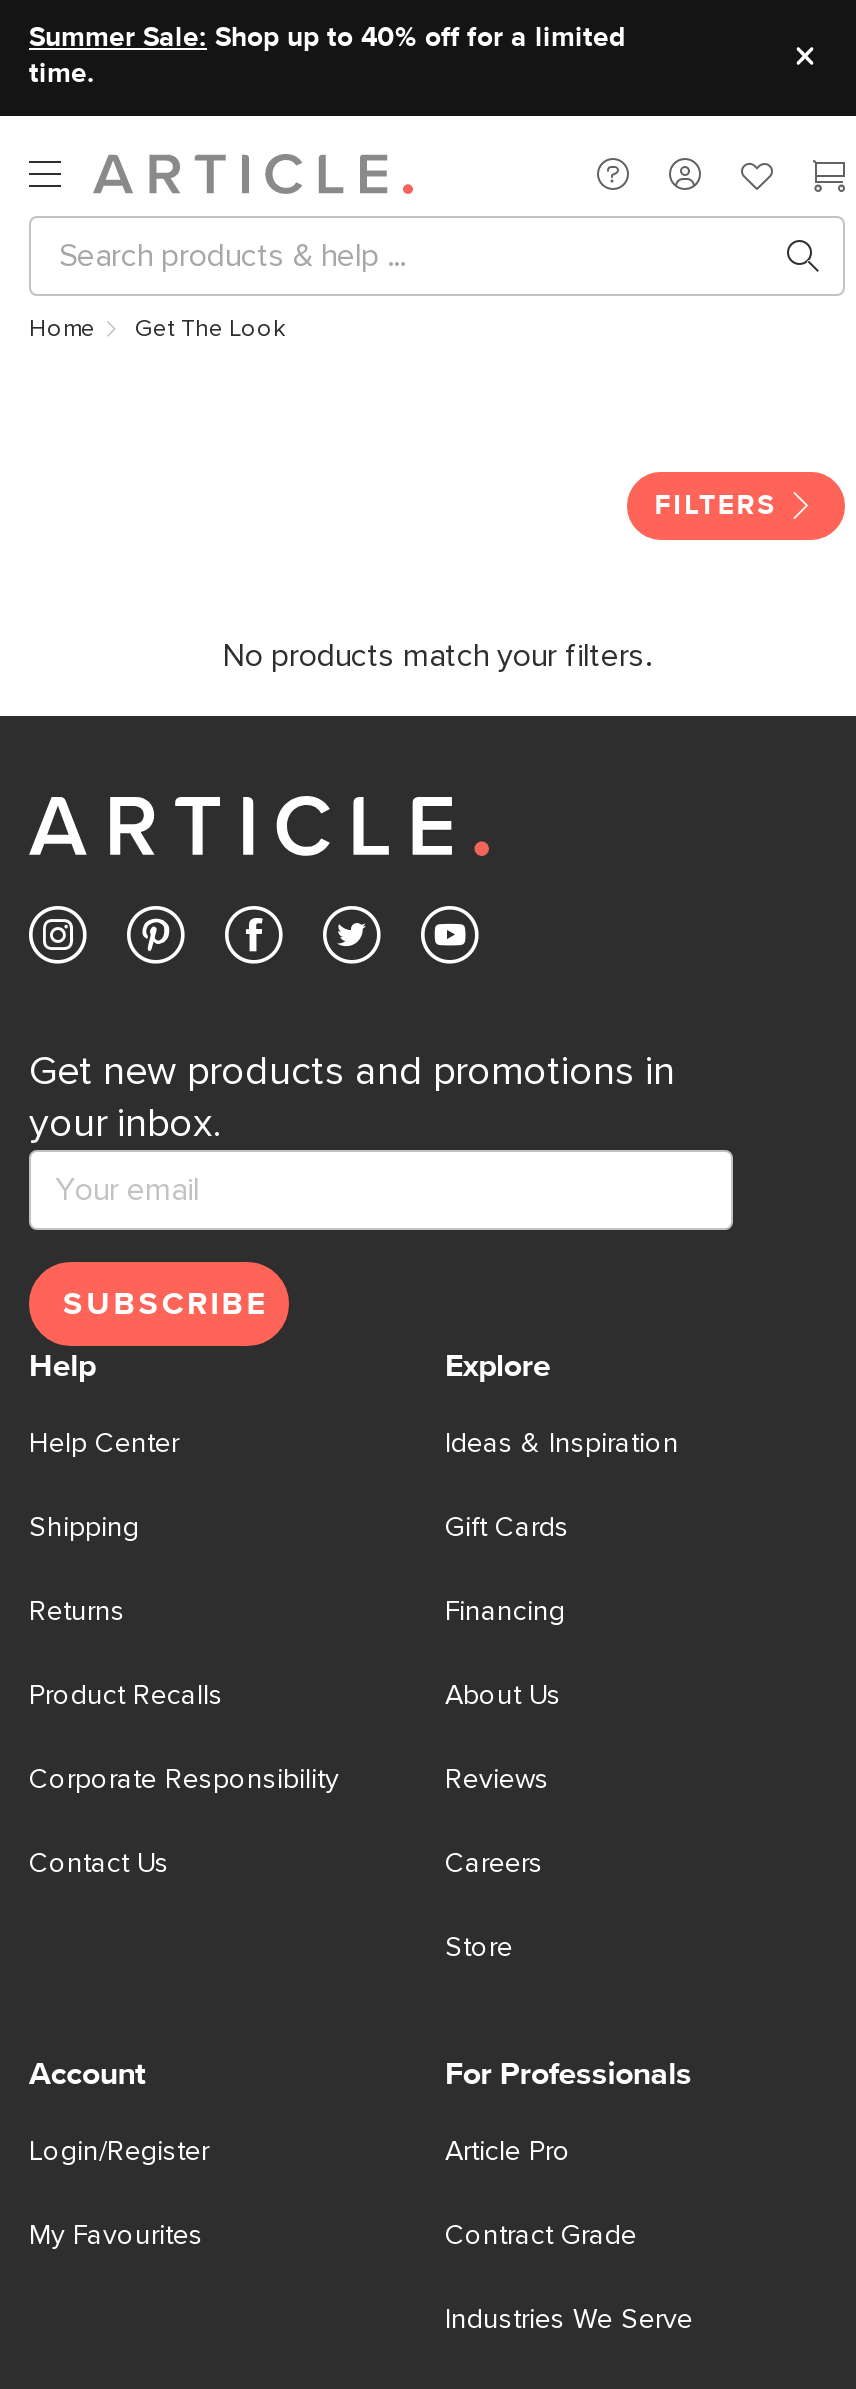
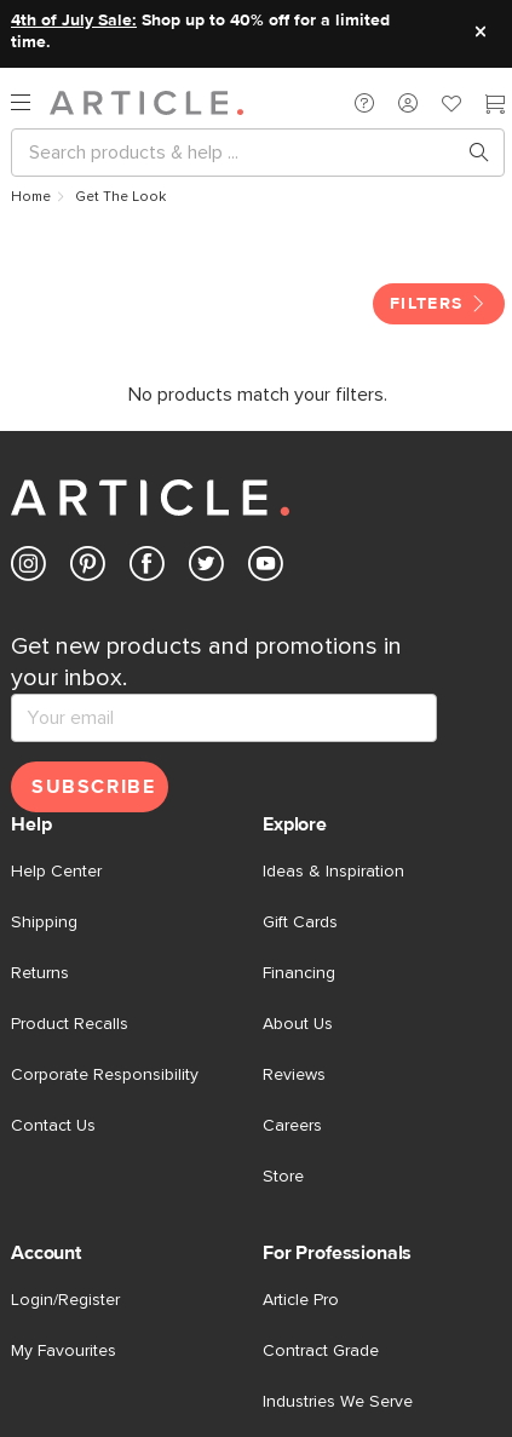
- Summer Sale: Shop up to 40% off for a limited
+ 4th of July Sale: Shop up to 40% off for a limited
